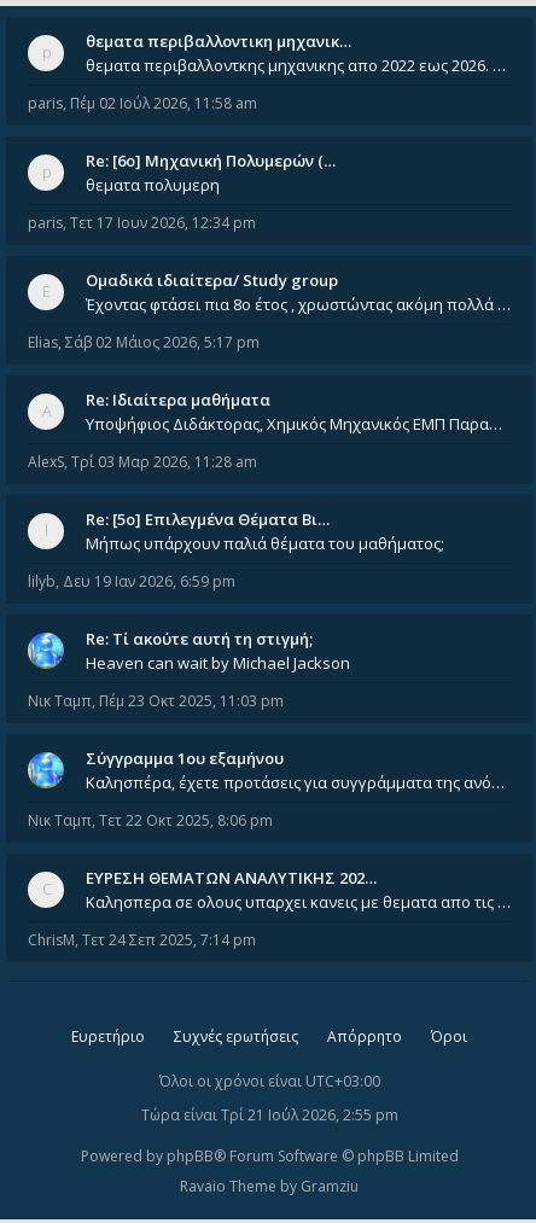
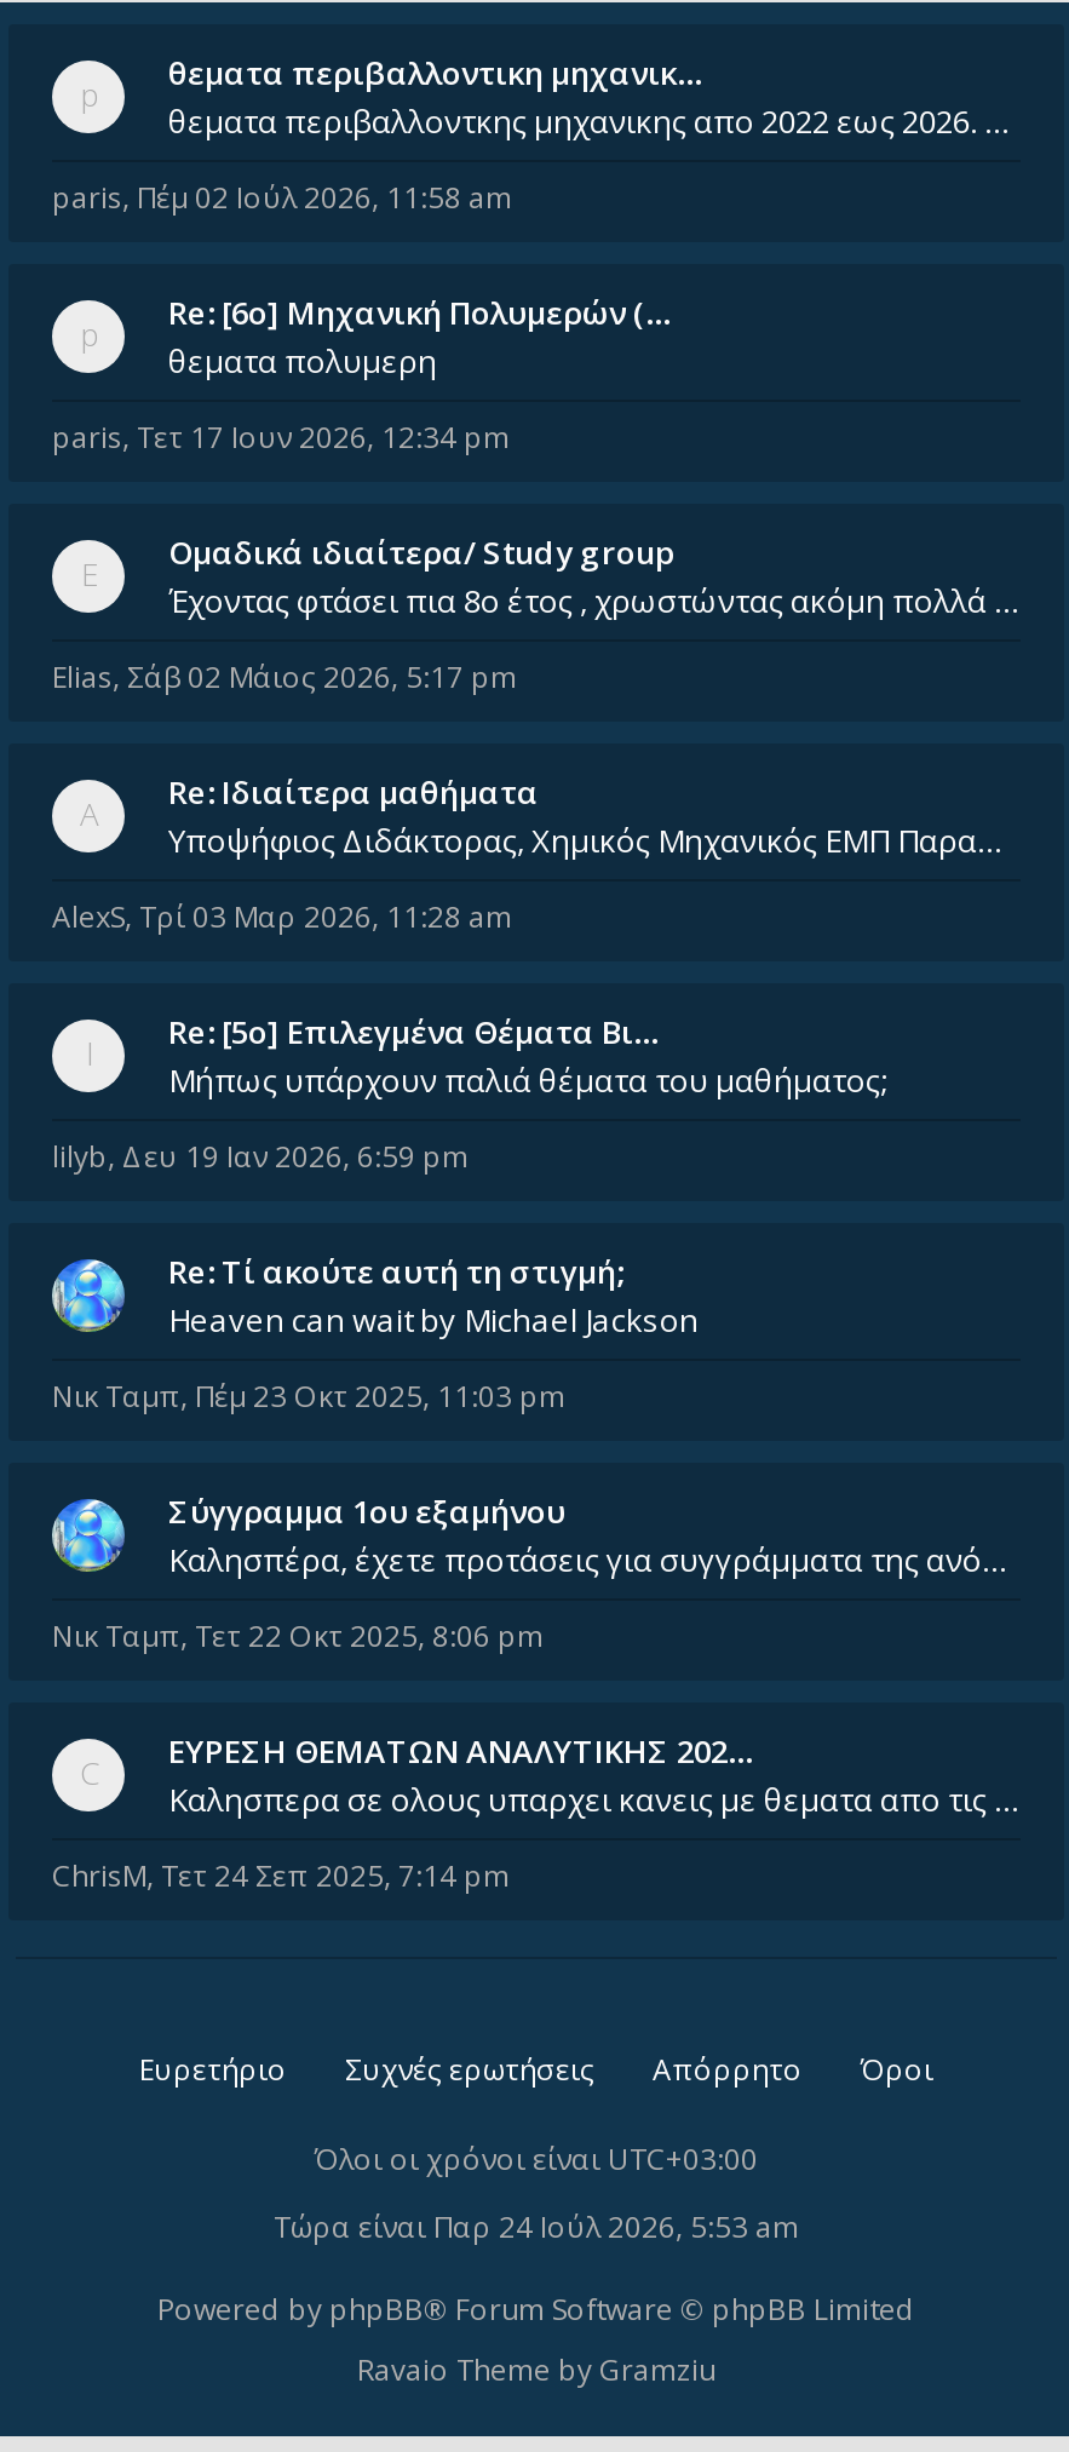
- Τώρα είναι Τρί 21 Ιούλ 2026, 2:55 pm
+ Τώρα είναι Παρ 24 Ιούλ 2026, 5:53 am
